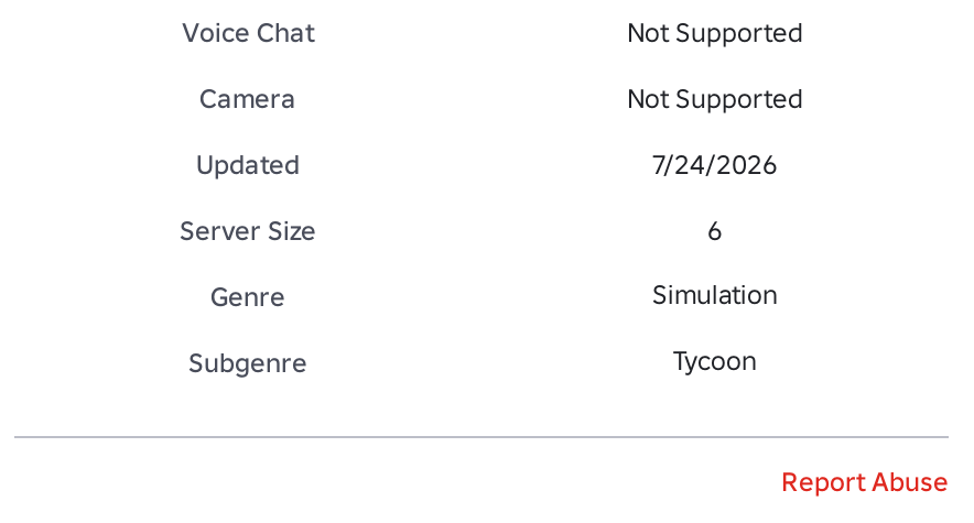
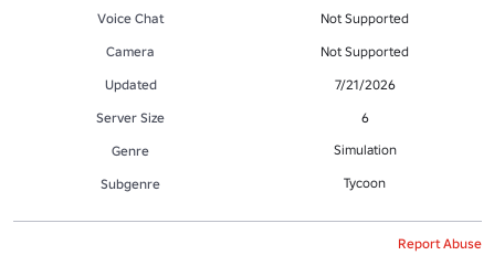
- 7/24/2026
+ 7/21/2026
